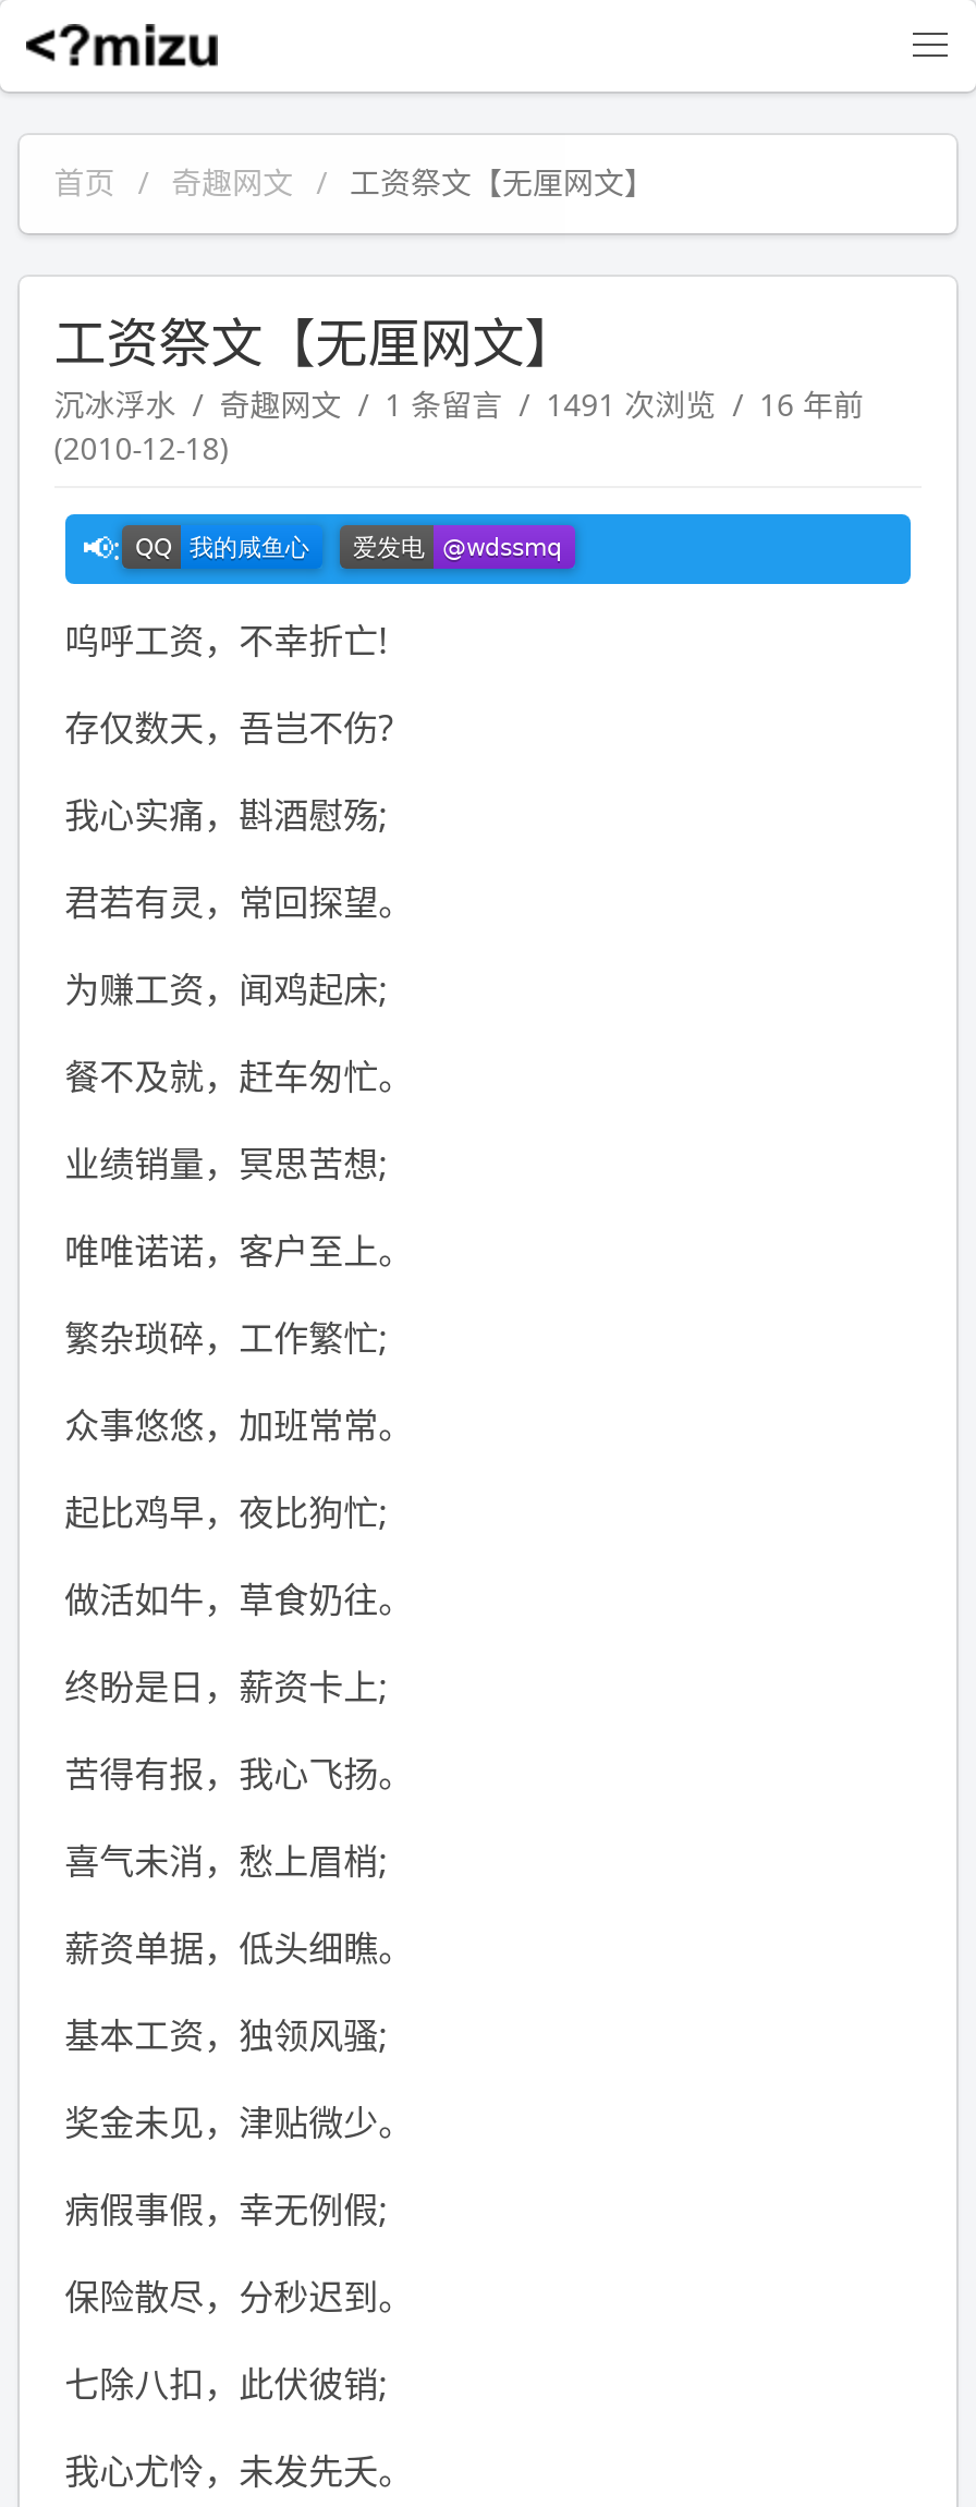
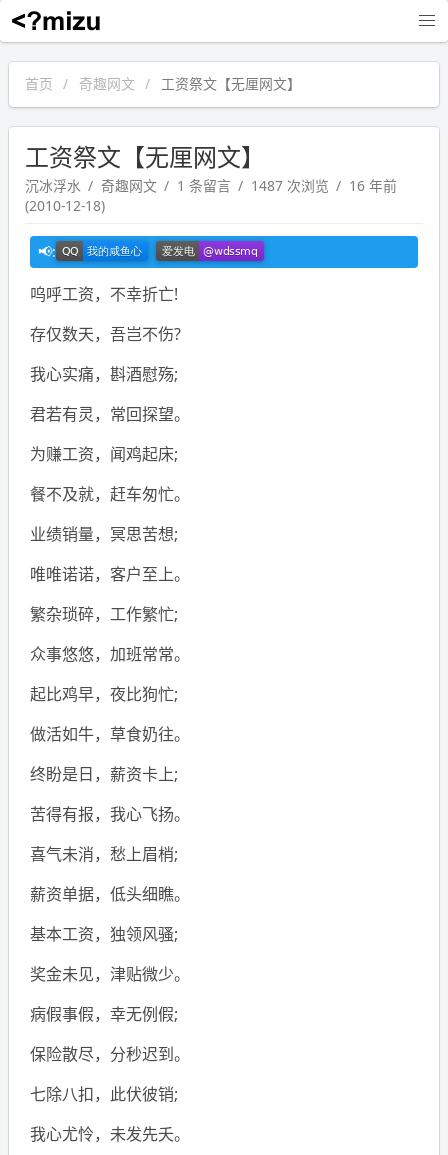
- 沉冰浮水 奇趣网文 1 条留言 1491 次浏览 16 年前
+ 沉冰浮水 奇趣网文 1 条留言 1487 次浏览 16 年前
